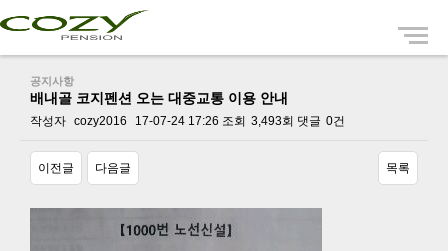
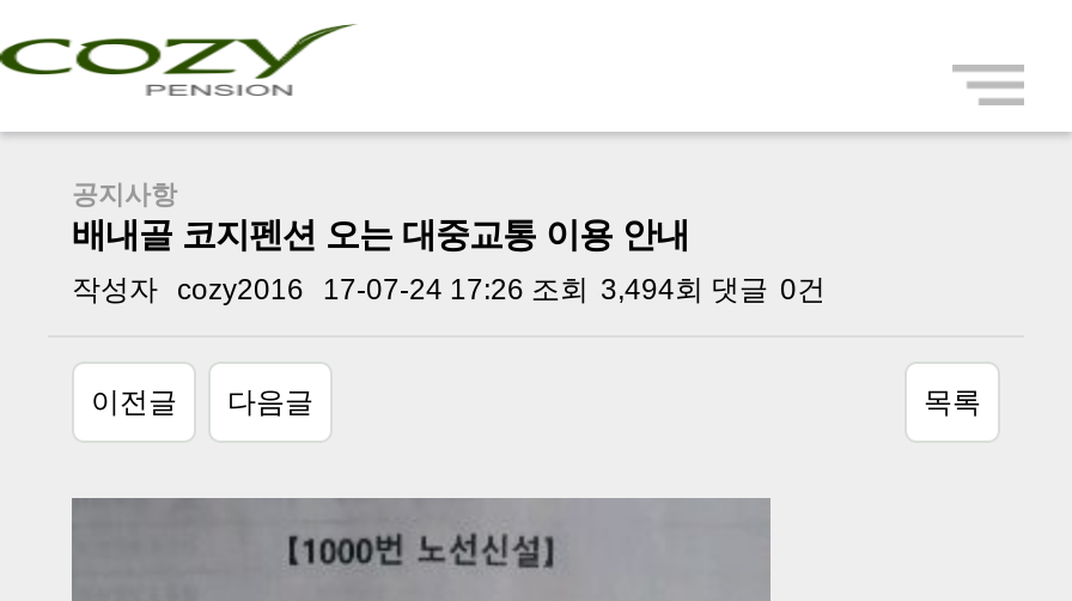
- 작성자 cozy2016 17-07-24 17:26 조회 3,493회 댓글 0건
+ 작성자 cozy2016 17-07-24 17:26 조회 3,494회 댓글 0건
